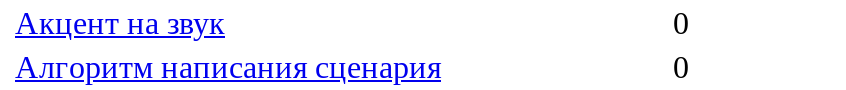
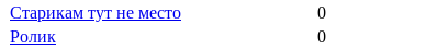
- Акцент на звук
+ Старикам тут не место

- Алгоритм написания сценария
+ Ролик
